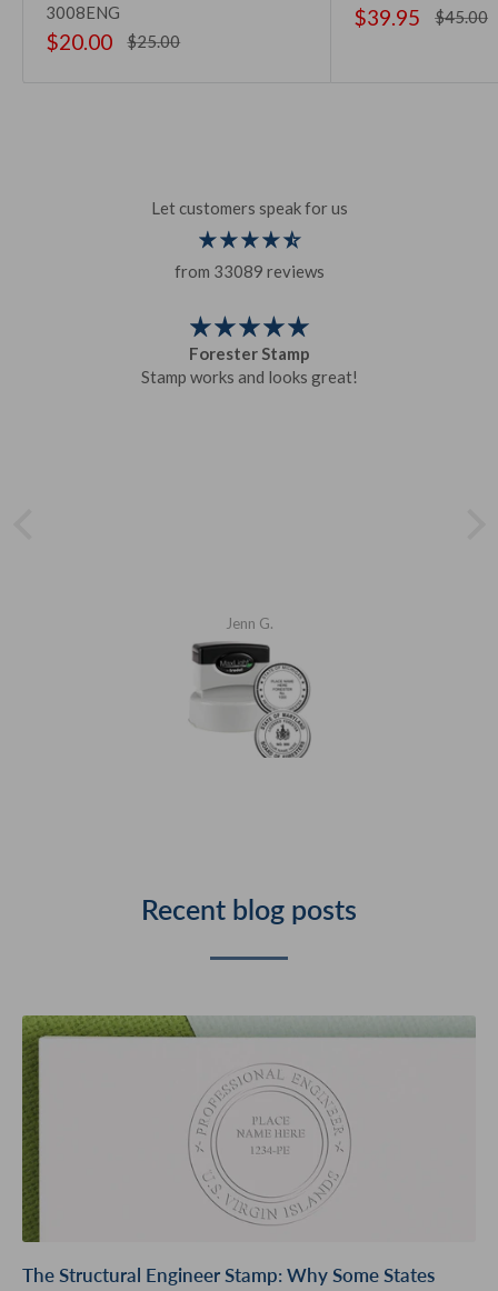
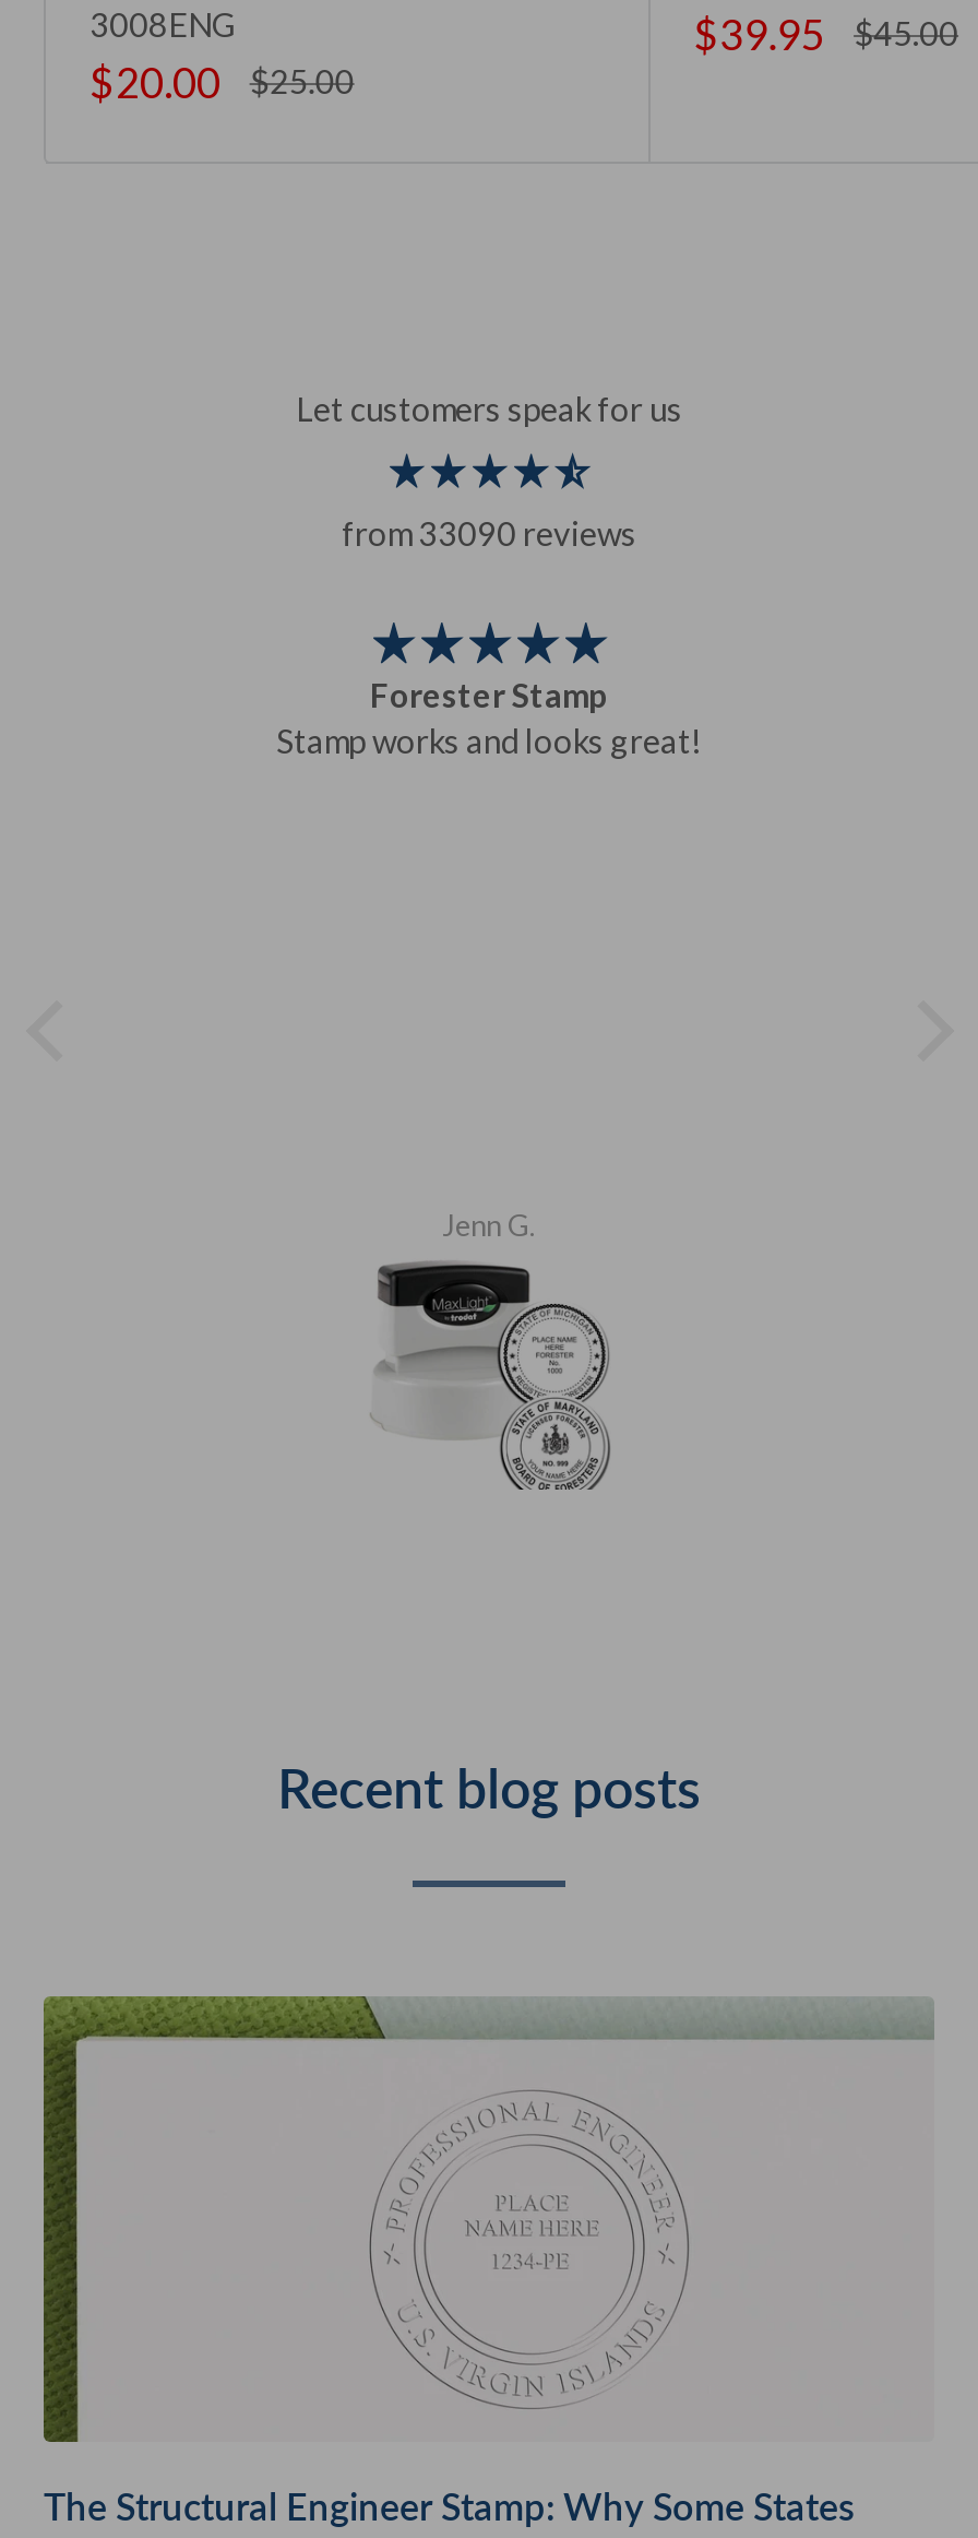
- from 33089 reviews
+ from 33090 reviews
